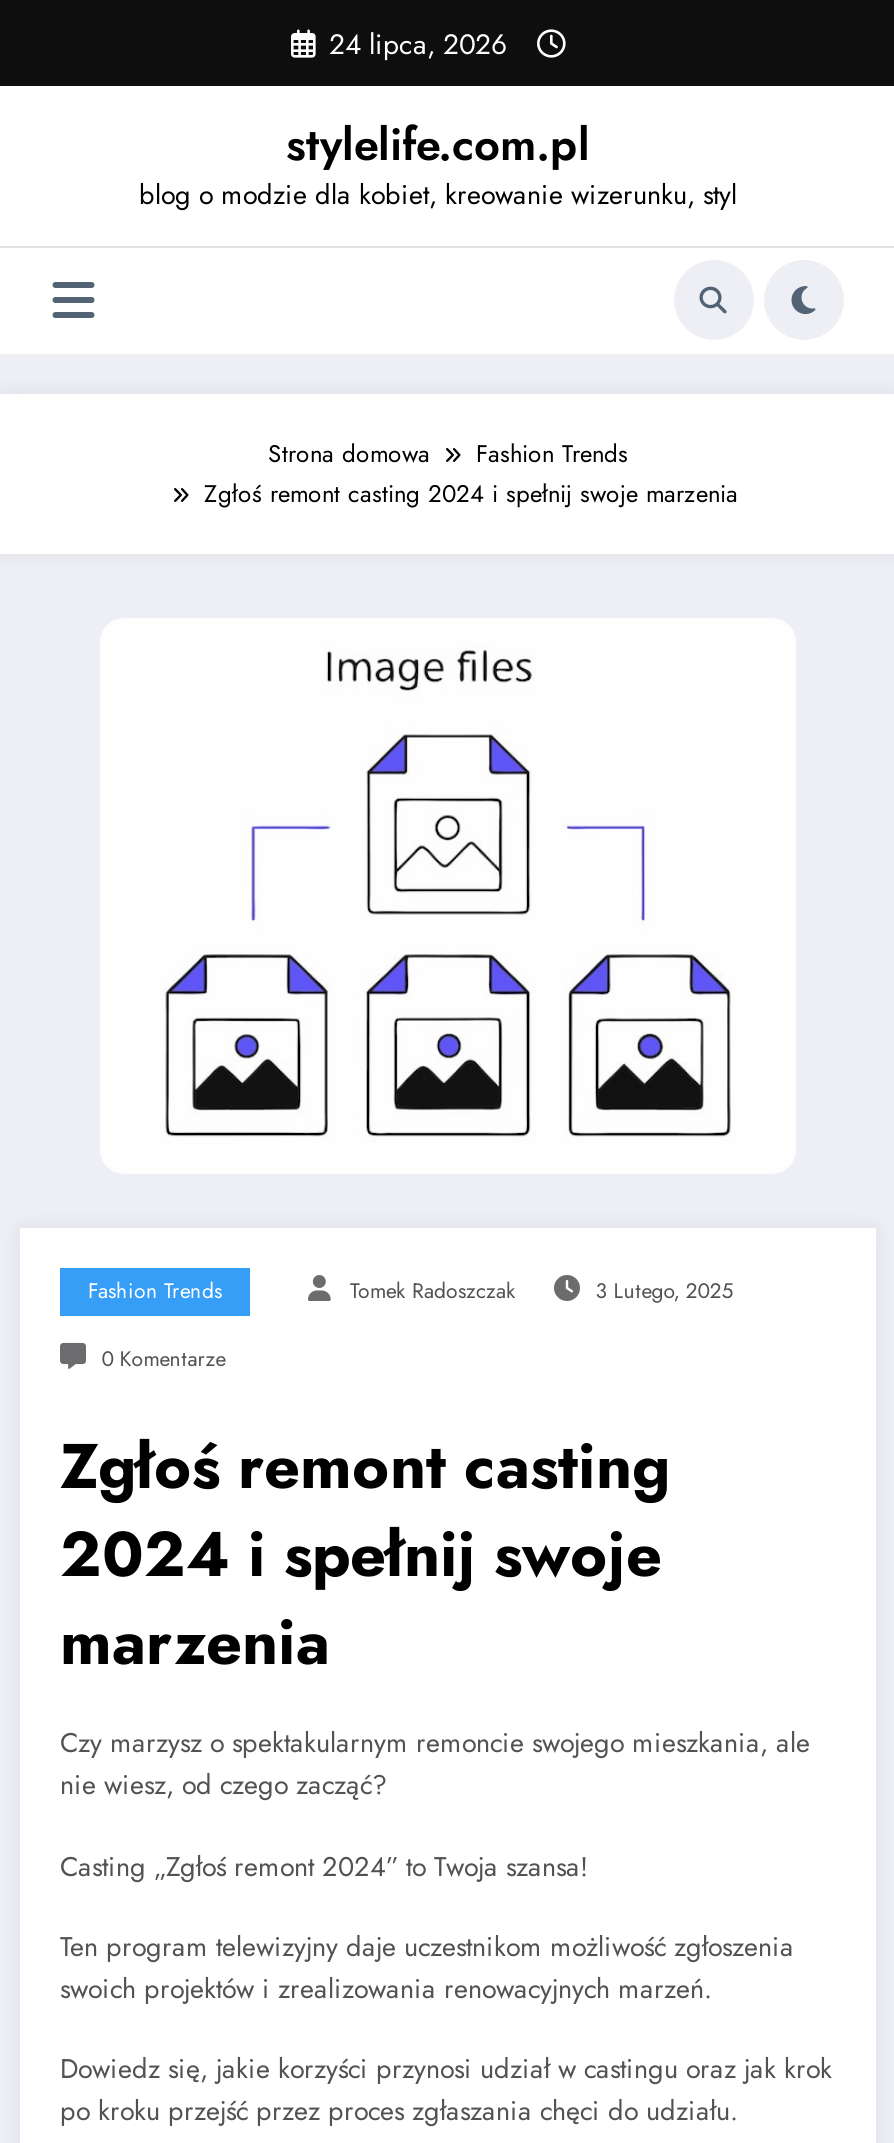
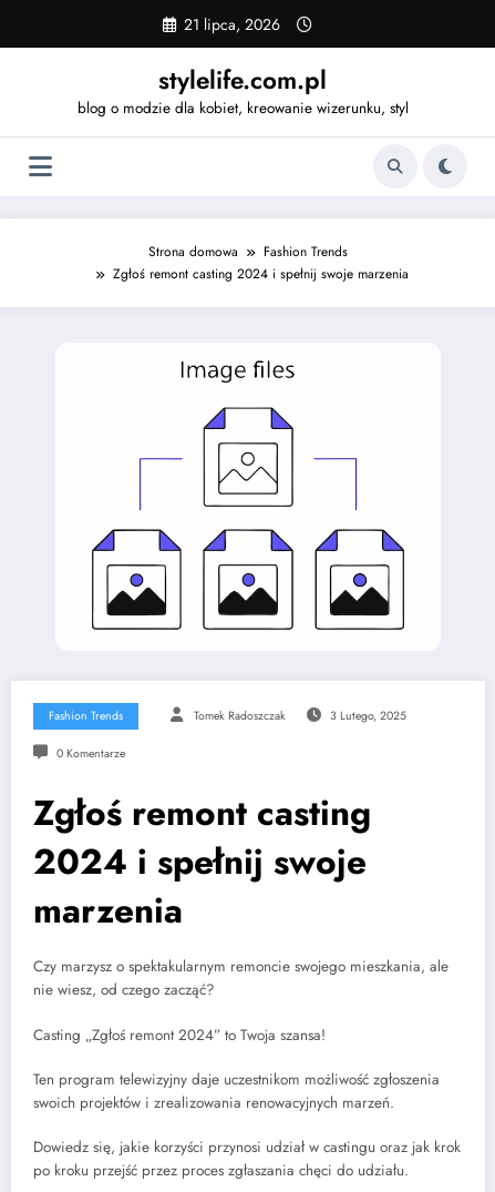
- 24 lipca, 2026
+ 21 lipca, 2026
